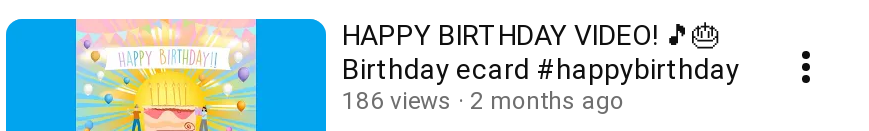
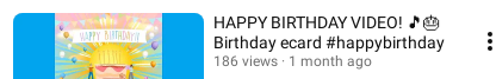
- 186 views 2 months ago
+ 186 views 1 month ago
